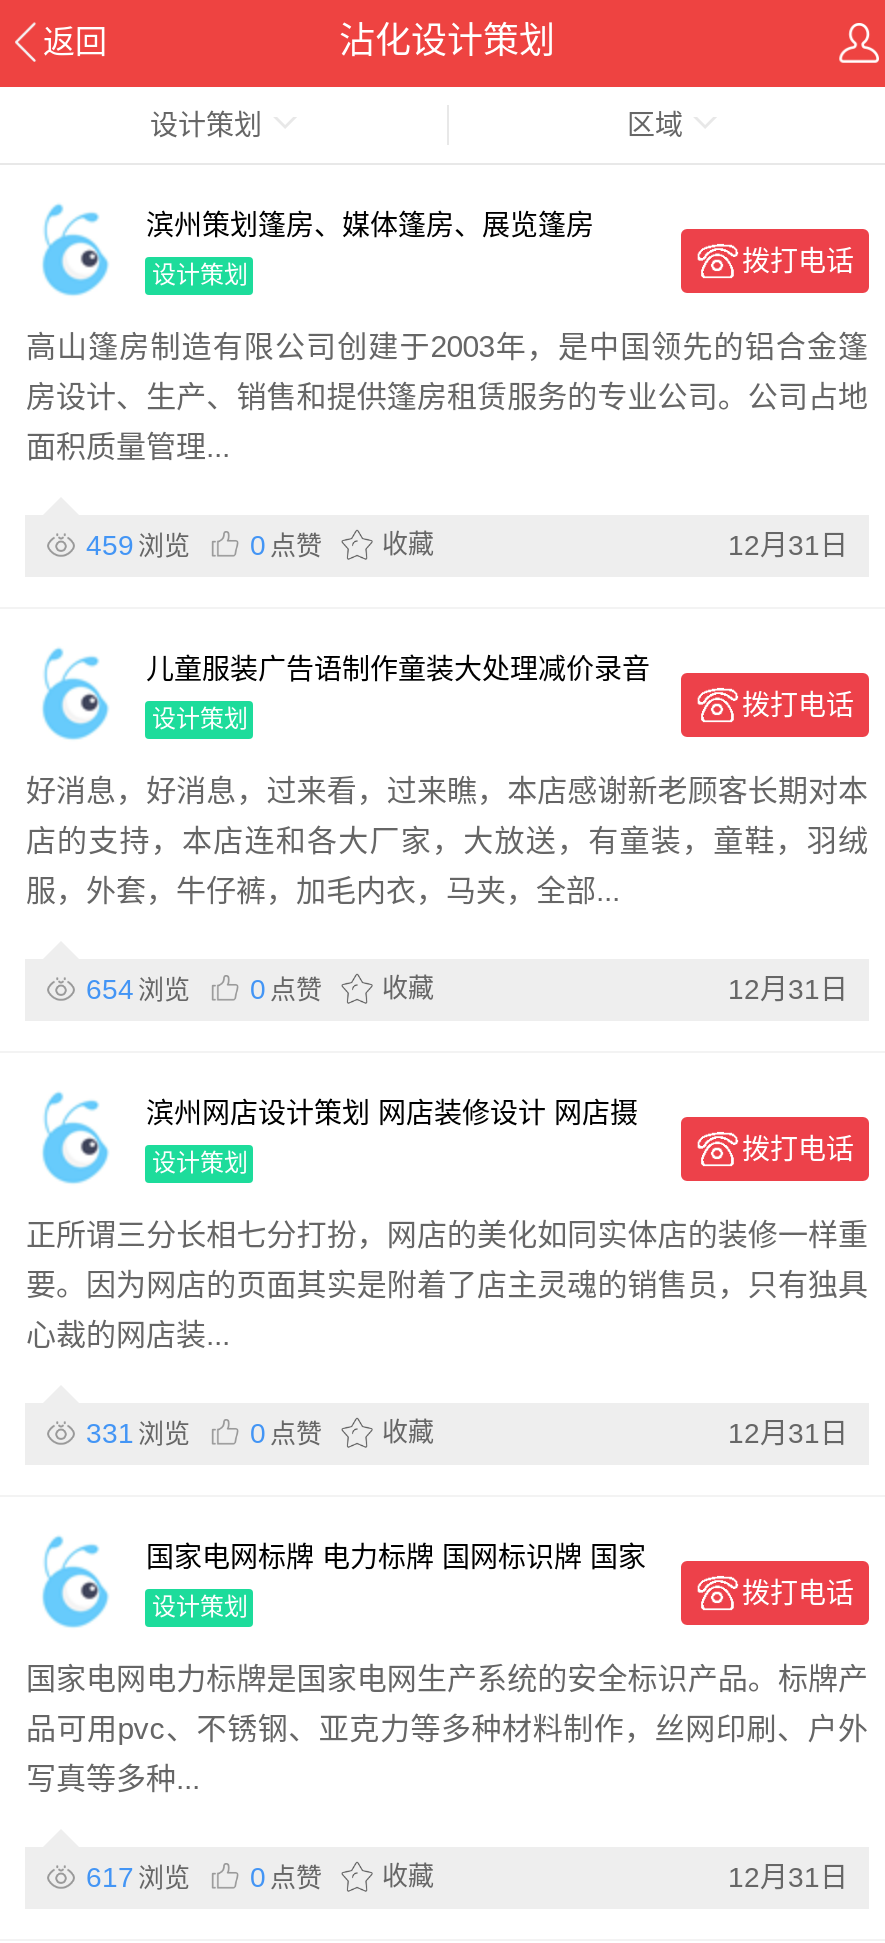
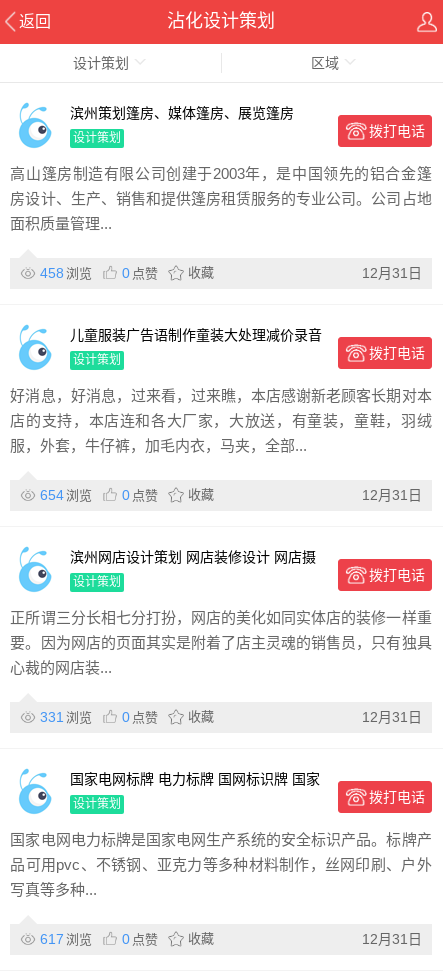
- 459 浏览 0 点赞 收藏
+ 458 浏览 0 点赞 收藏
